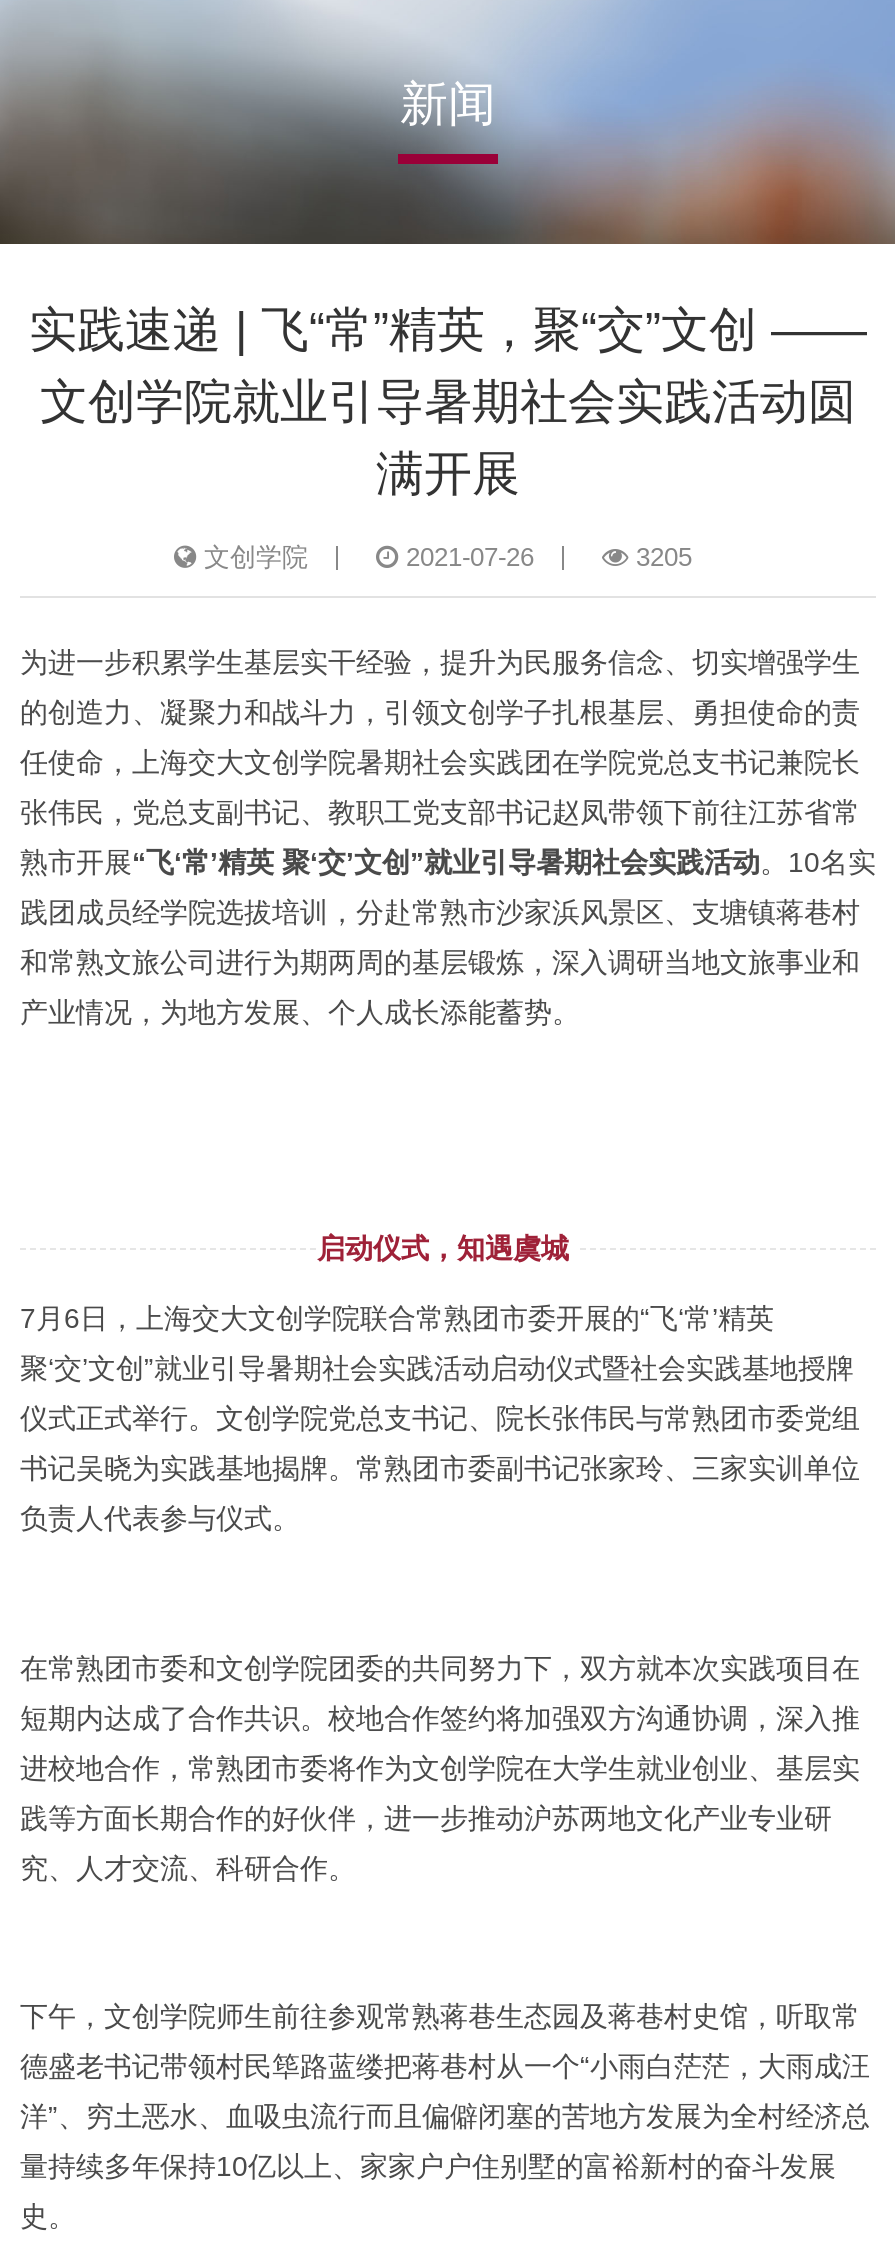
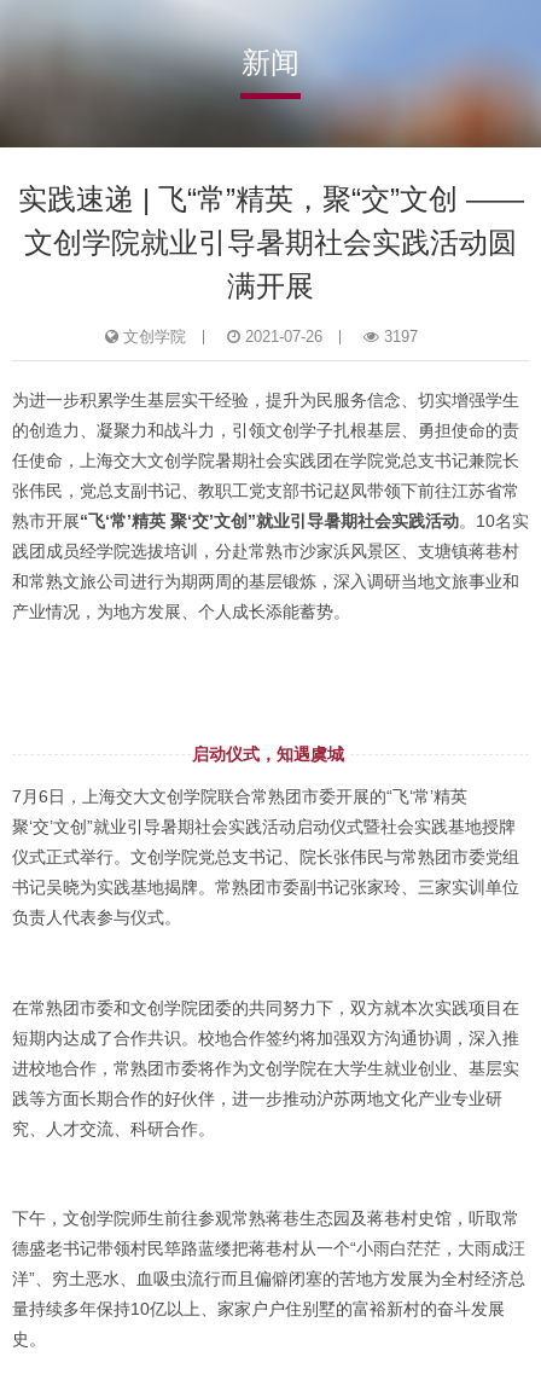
- 3205
+ 3197
